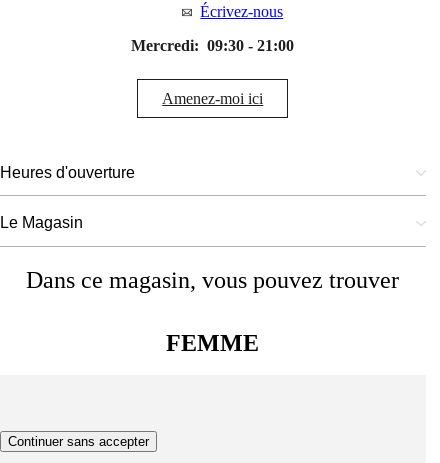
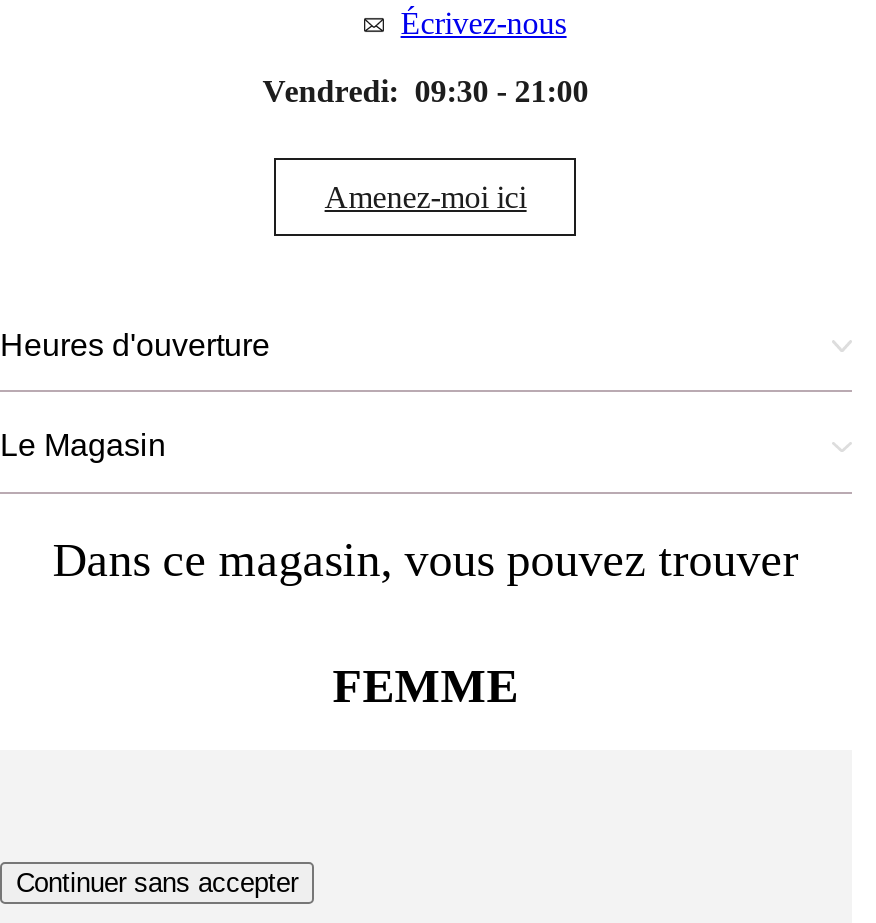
- Mercredi: 09:30 - 21:00
+ Vendredi: 09:30 - 21:00
